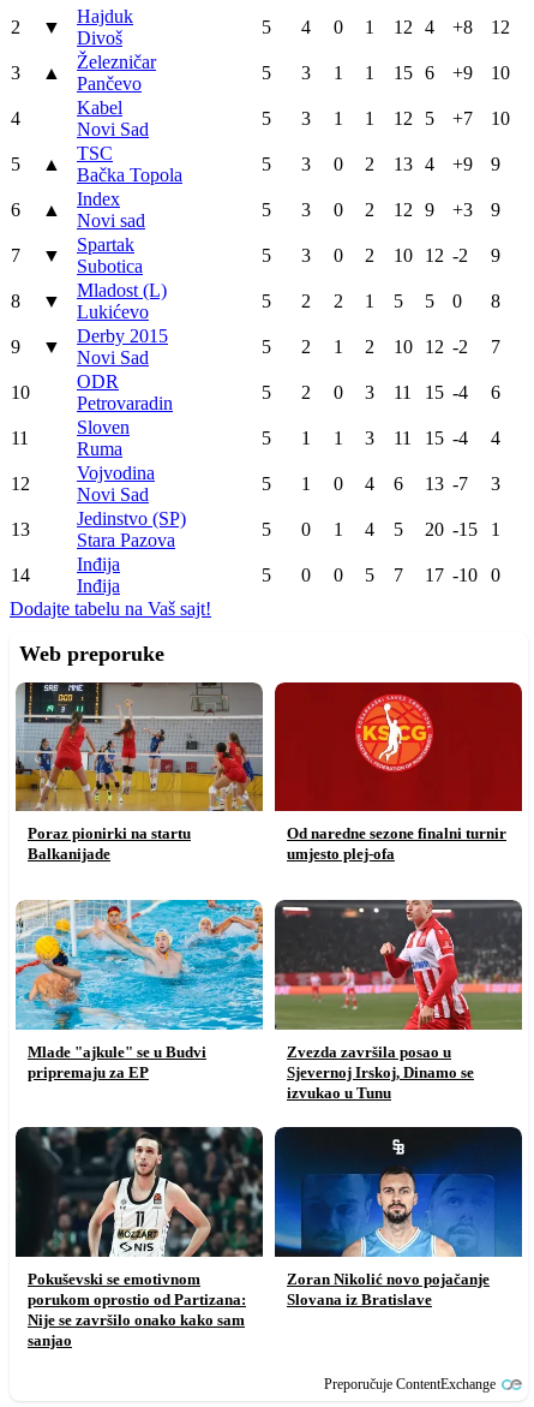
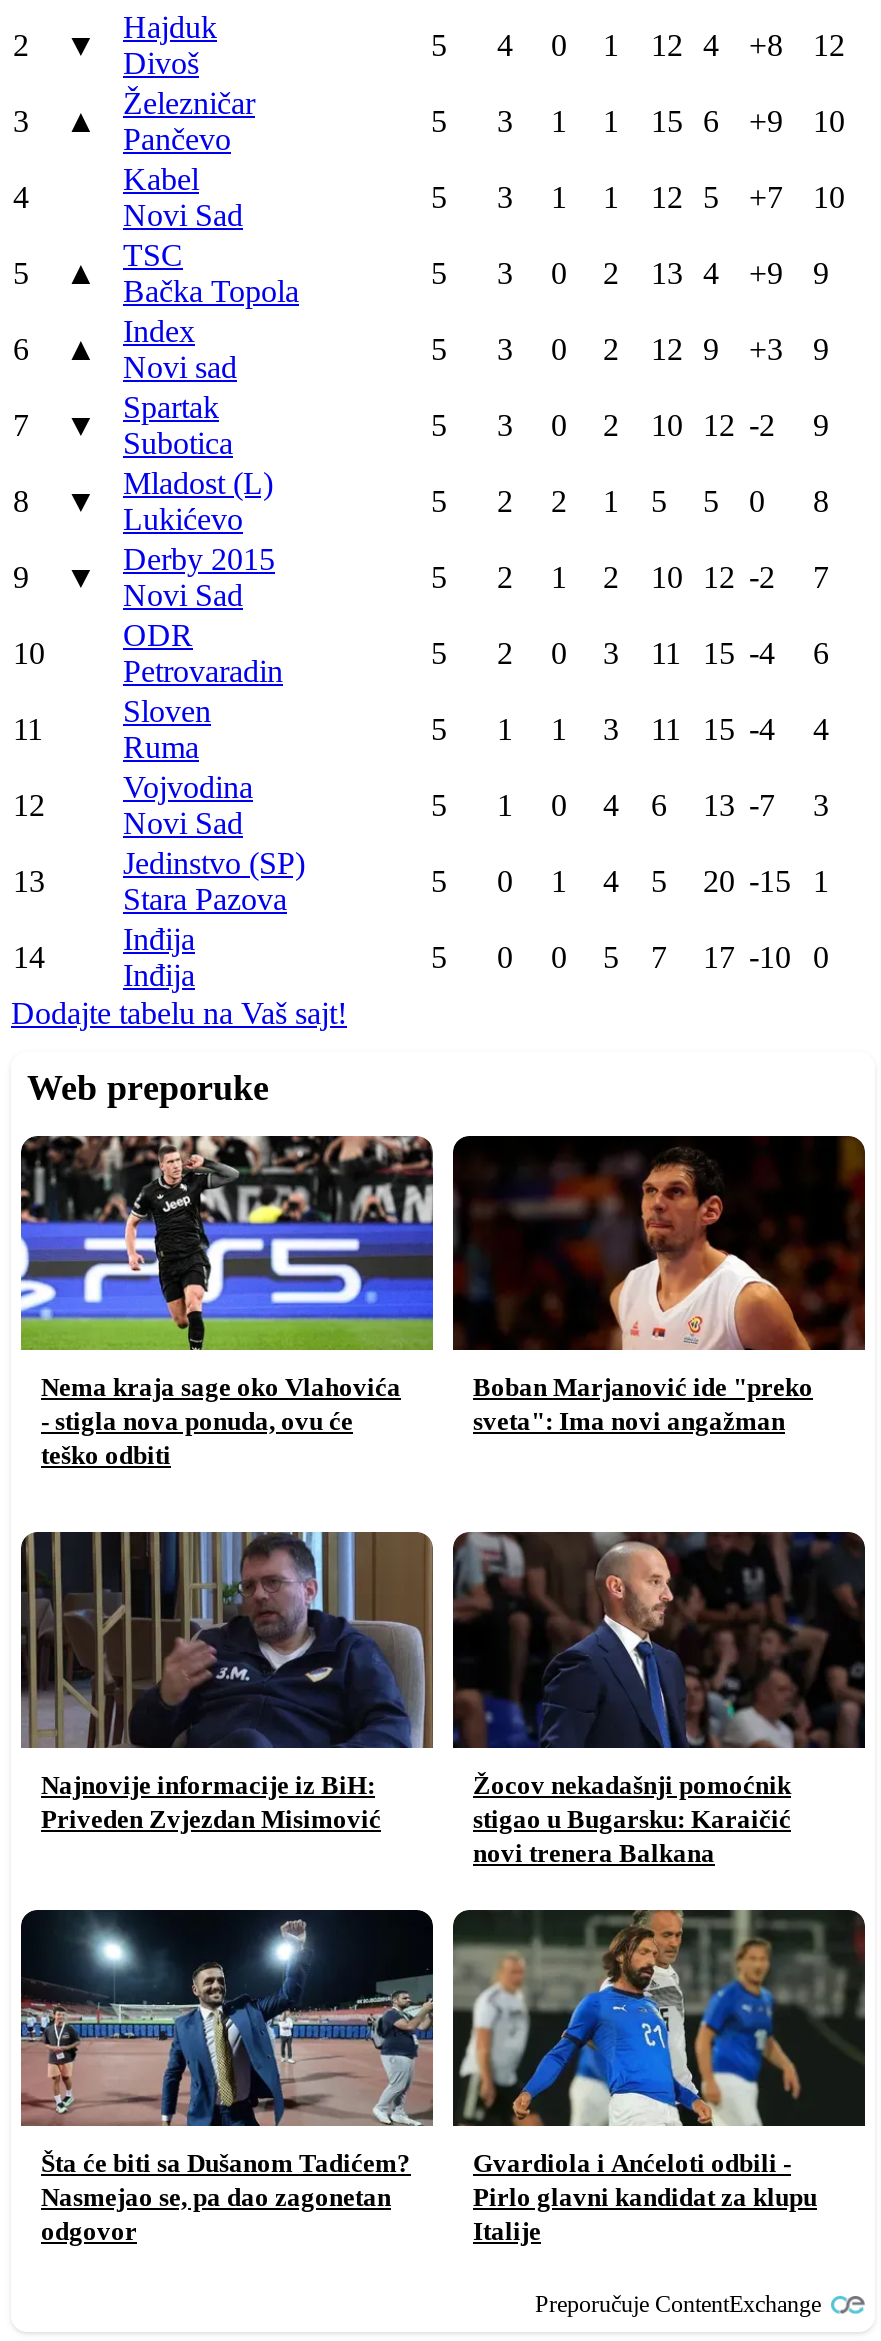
- [image]
- Poraz pionirki na startu
- Balkanijade
+ [image]
+ Nema kraja sage oko Vlahovića
+ - stigla nova ponuda, ovu će
+ teško odbiti

- [image]
- Od naredne sezone finalni turnir
- umjesto plej-ofa
+ [image]
+ Boban Marjanović ide "preko
+ sveta": Ima novi angažman

- [image]
- Mlade "ajkule" se u Budvi
- pripremaju za EP
+ [image]
+ Najnovije informacije iz BiH:
+ Priveden Zvjezdan Misimović

- [image]
- Zvezda završila posao u
- Sjevernoj Irskoj, Dinamo se
- izvukao u Tunu
+ [image]
+ Žocov nekadašnji pomoćnik
+ stigao u Bugarsku: Karaičić
+ novi trenera Balkana

- [image]
- Pokuševski se emotivnom
- porukom oprostio od Partizana:
- Nije se završilo onako kako sam
- sanjao
+ [image]
+ Šta će biti sa Dušanom Tadićem?
+ Nasmejao se, pa dao zagonetan
+ odgovor

- [image]
- Zoran Nikolić novo pojačanje
- Slovana iz Bratislave
+ [image]
+ Gvardiola i Anćeloti odbili -
+ Pirlo glavni kandidat za klupu
+ Italije
